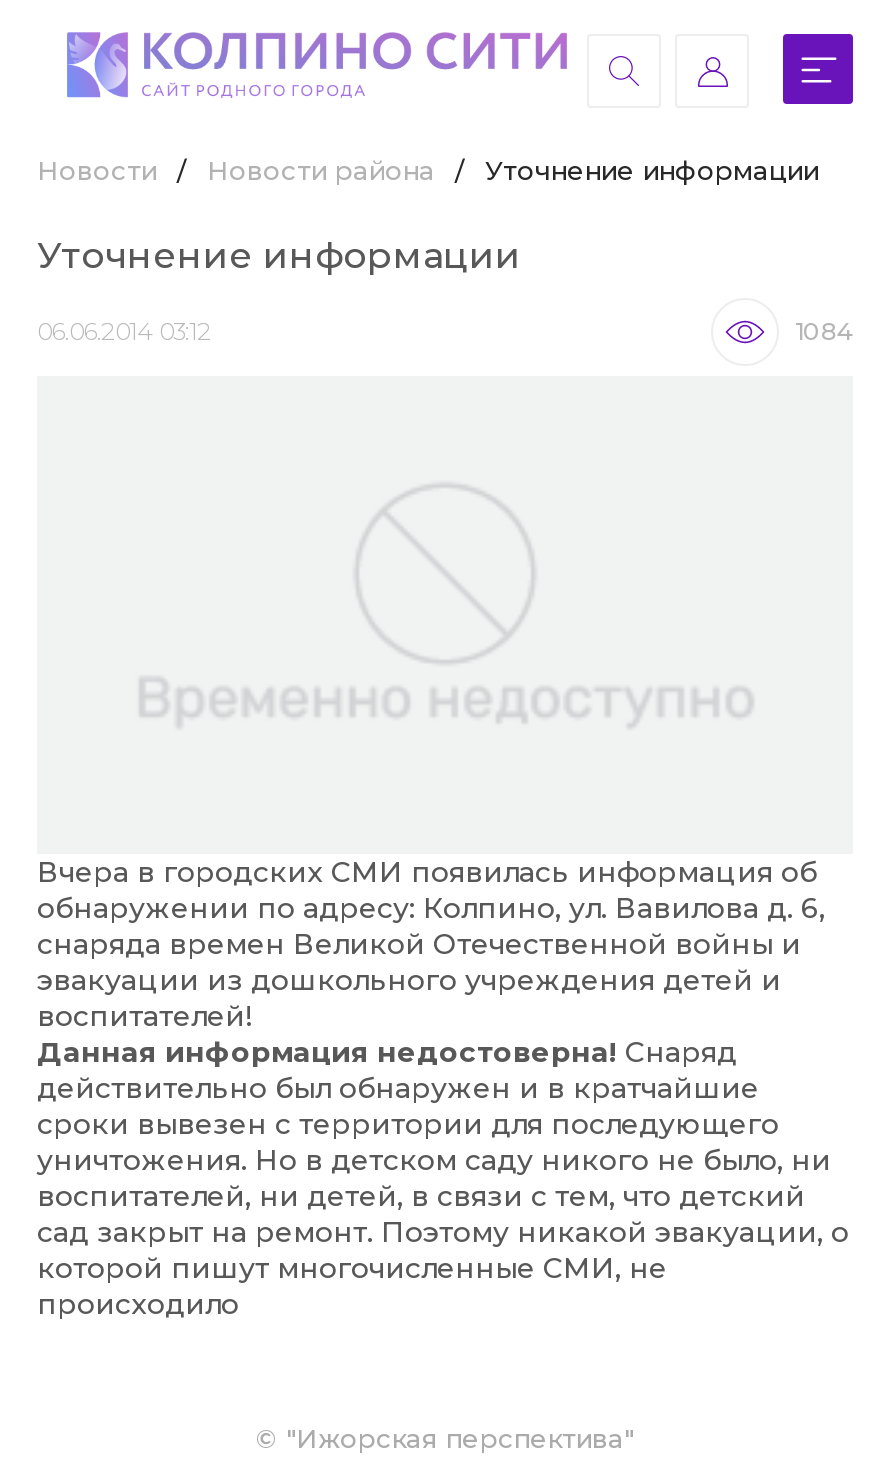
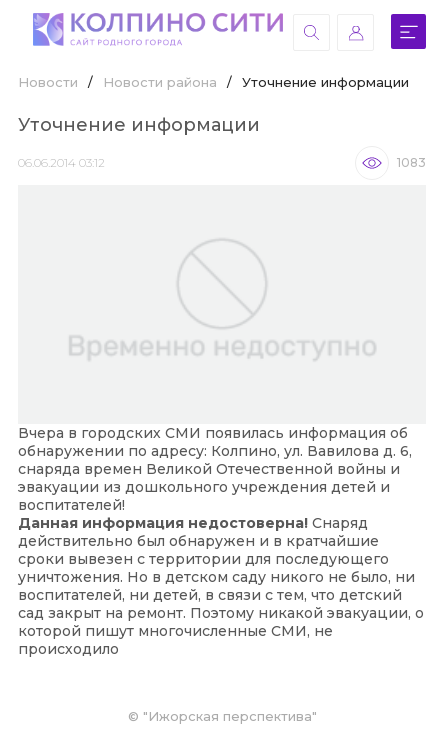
- 1084
+ 1083
